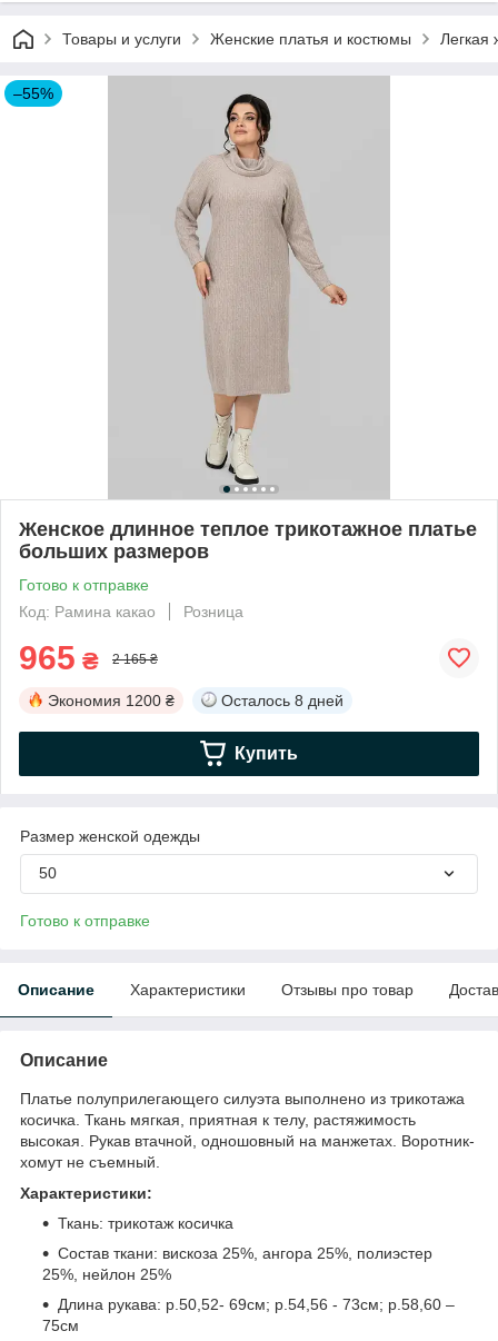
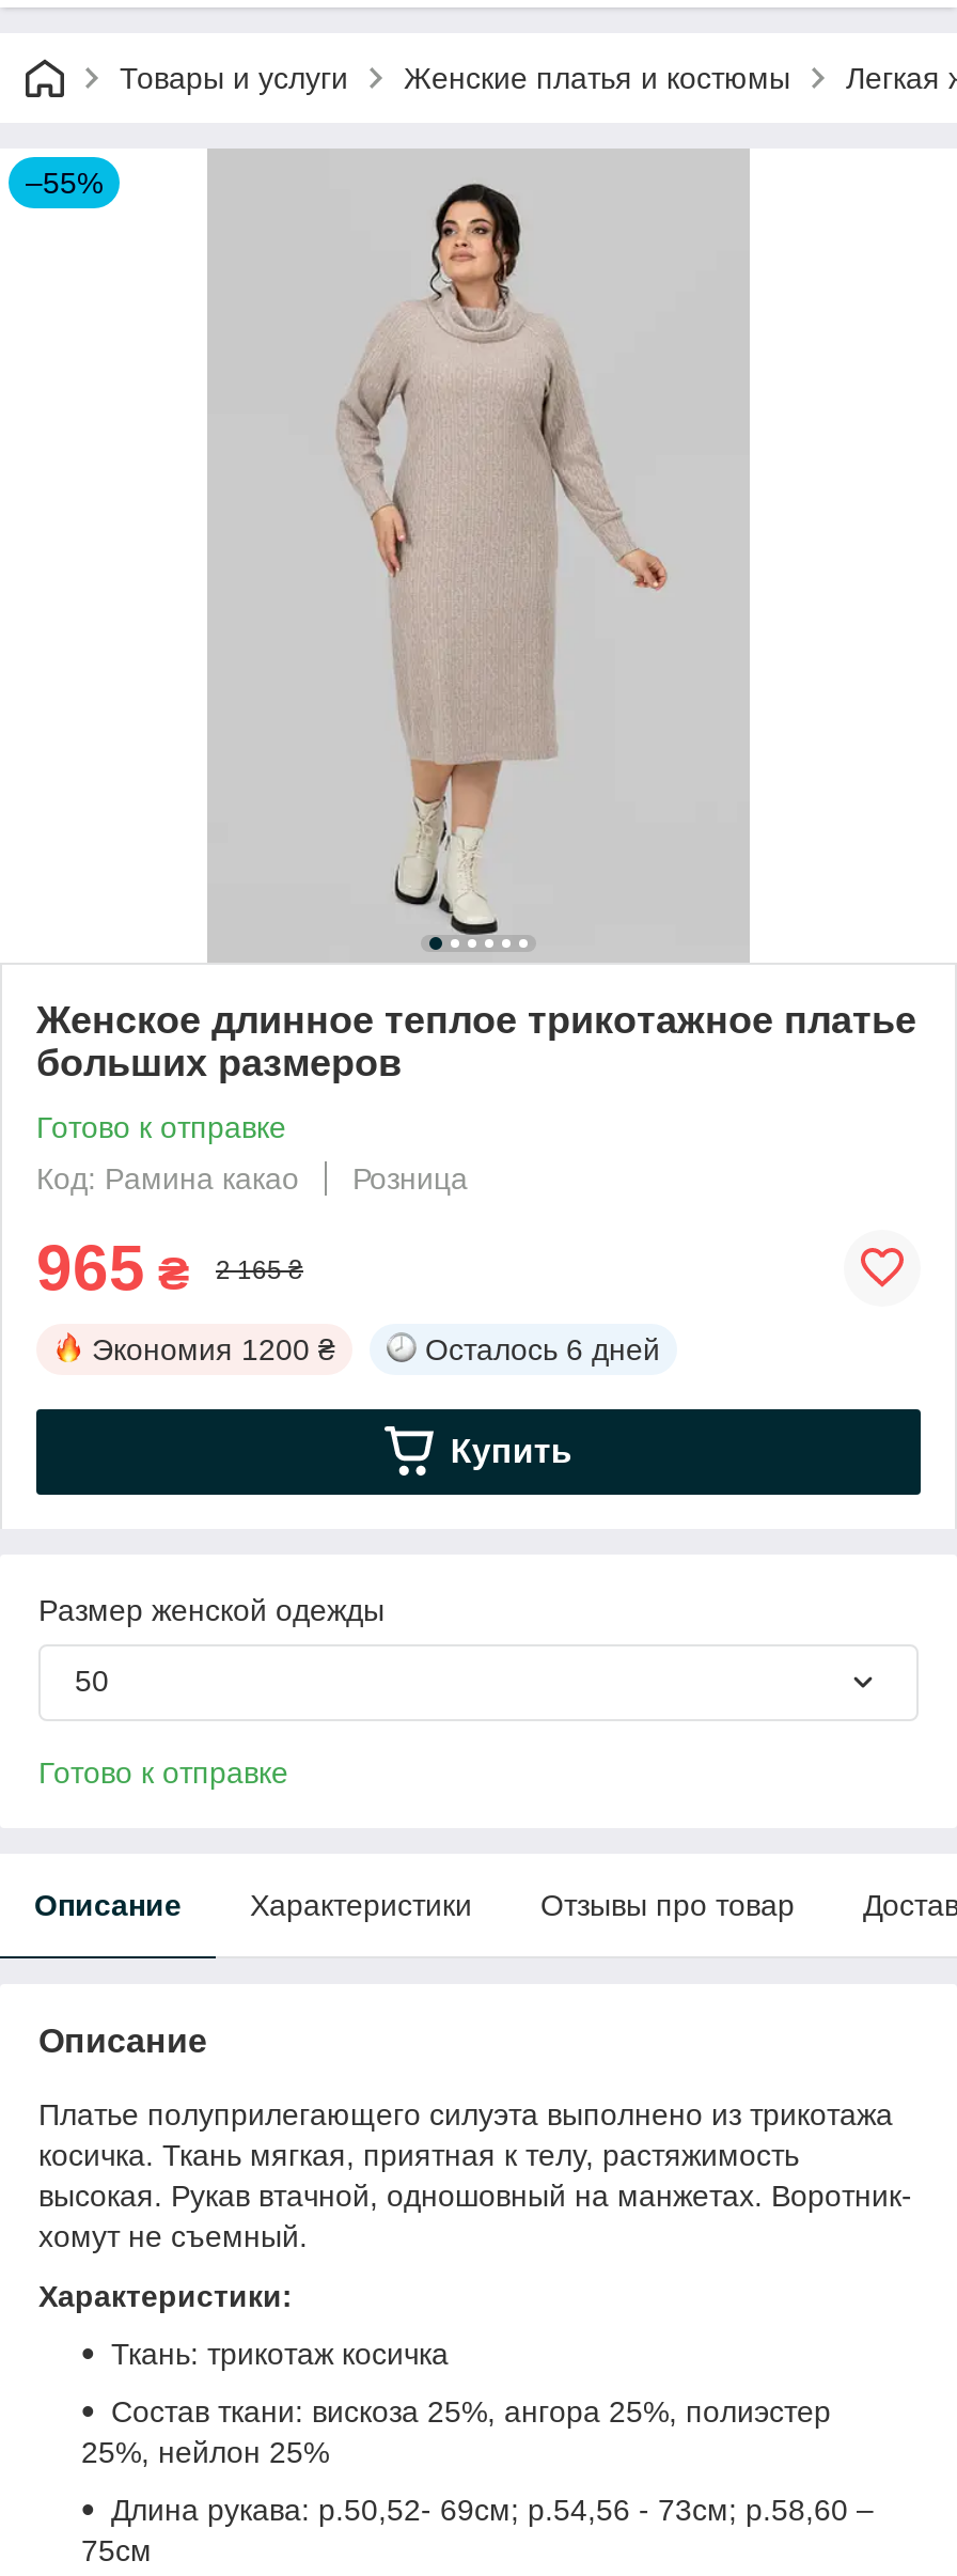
- Осталось 8 дней
+ Осталось 6 дней
